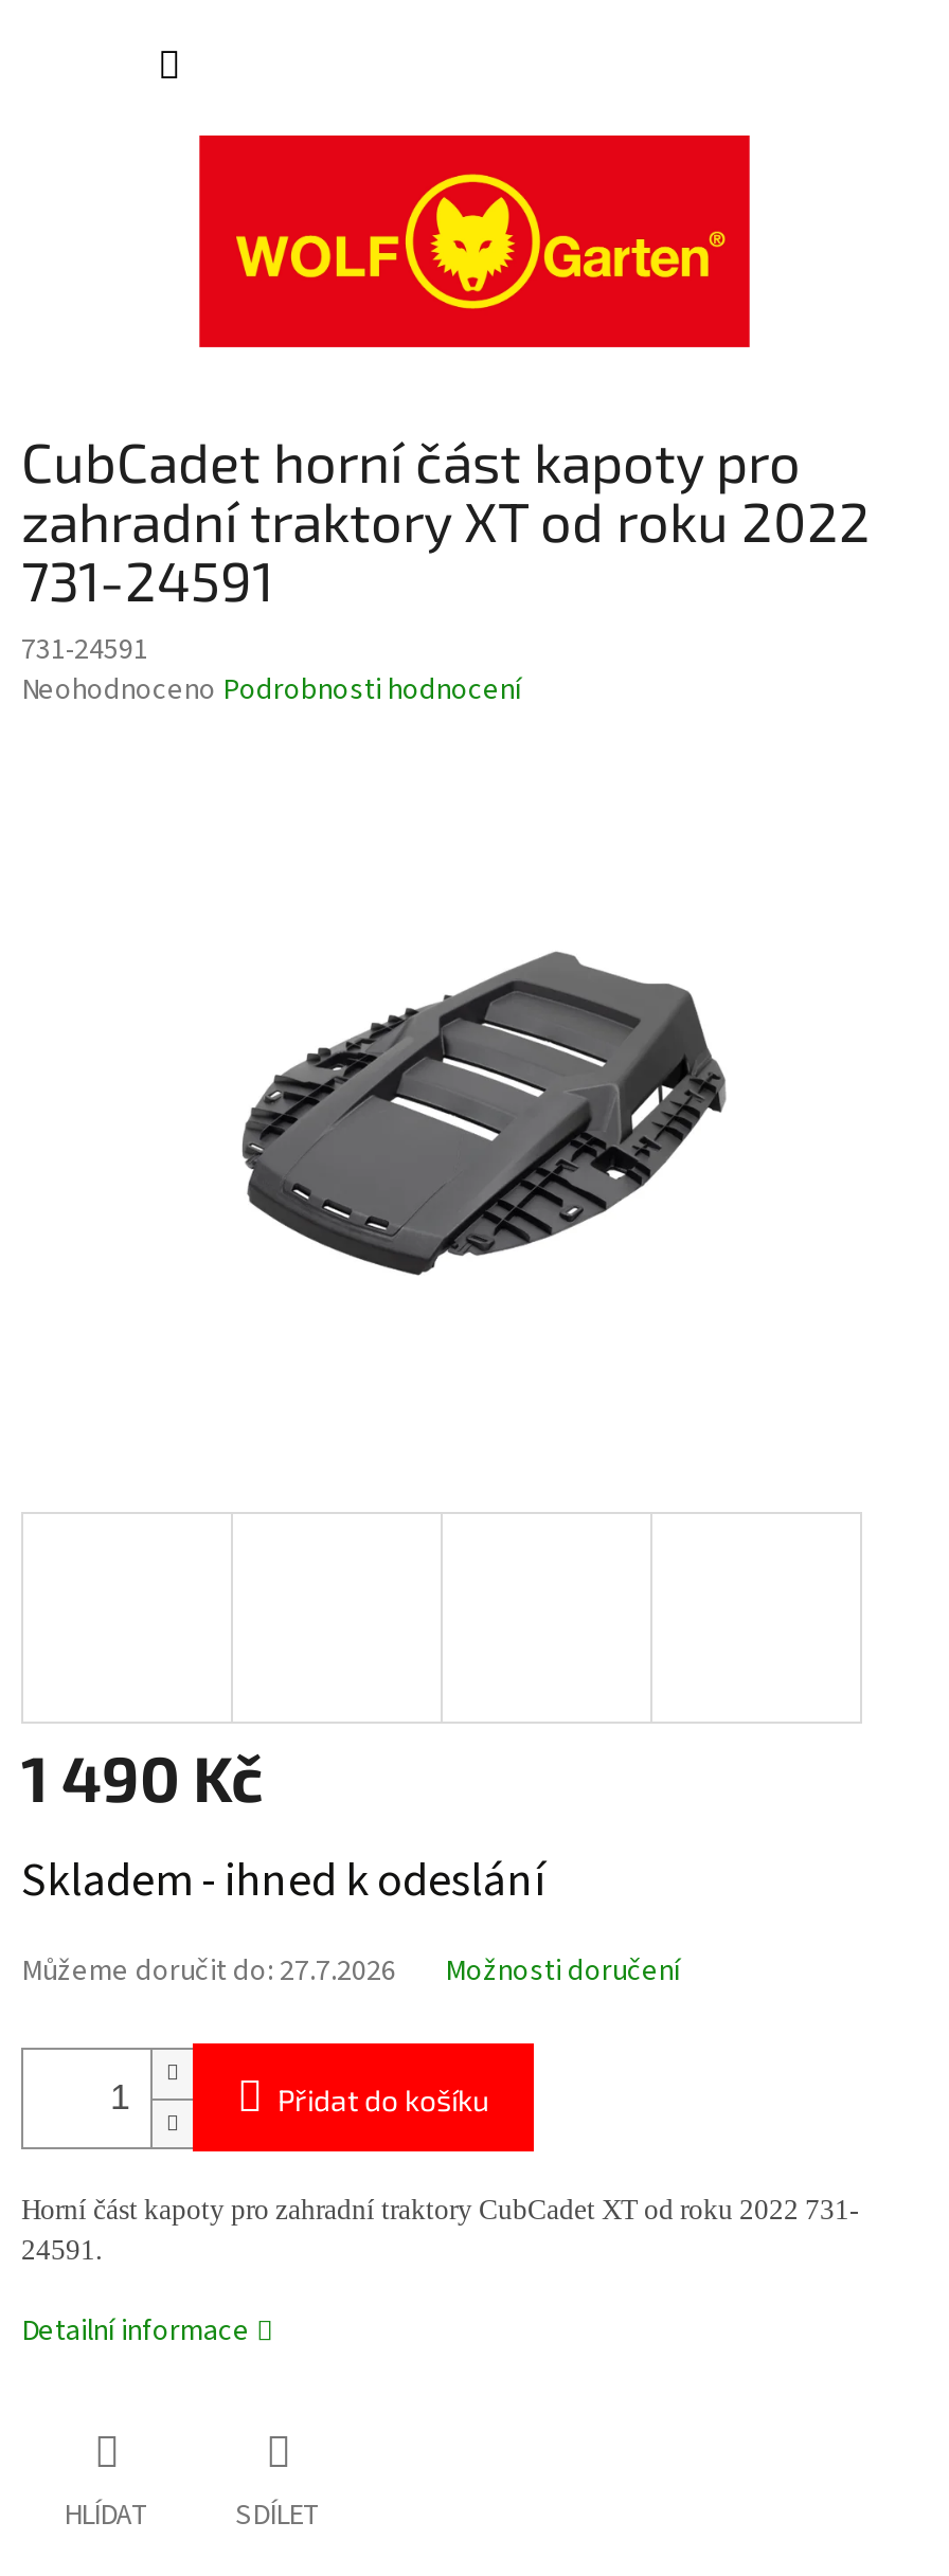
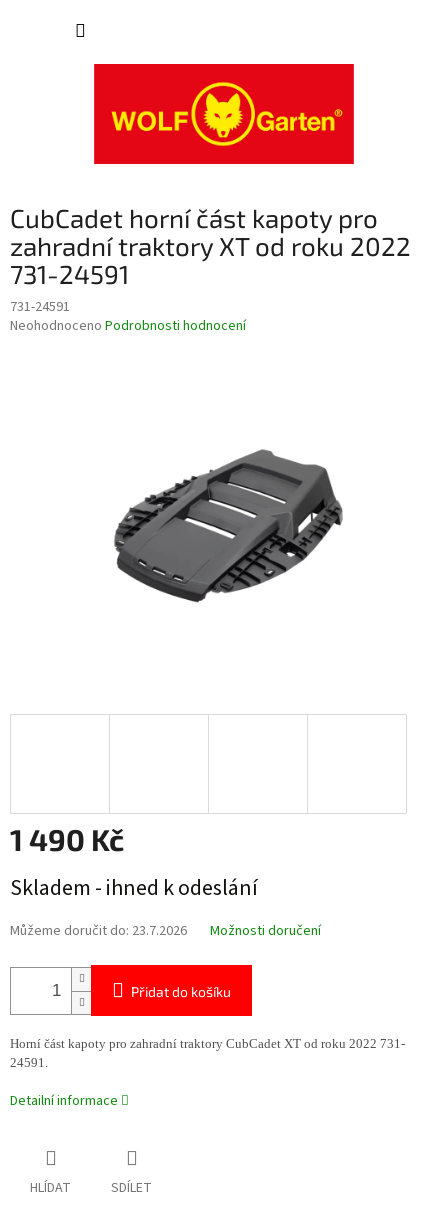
- Můžeme doručit do: 27.7.2026
+ Můžeme doručit do: 23.7.2026
